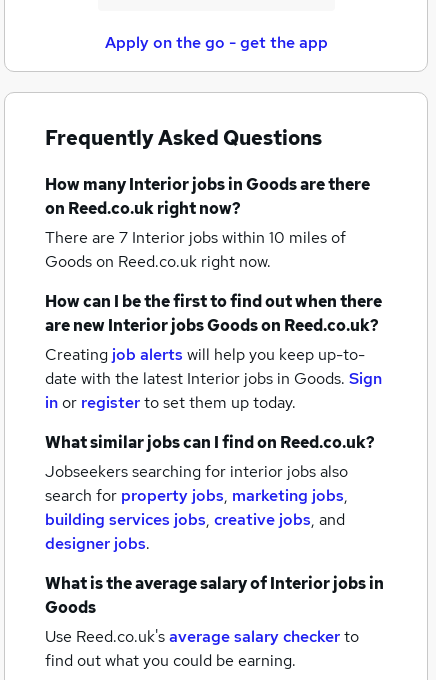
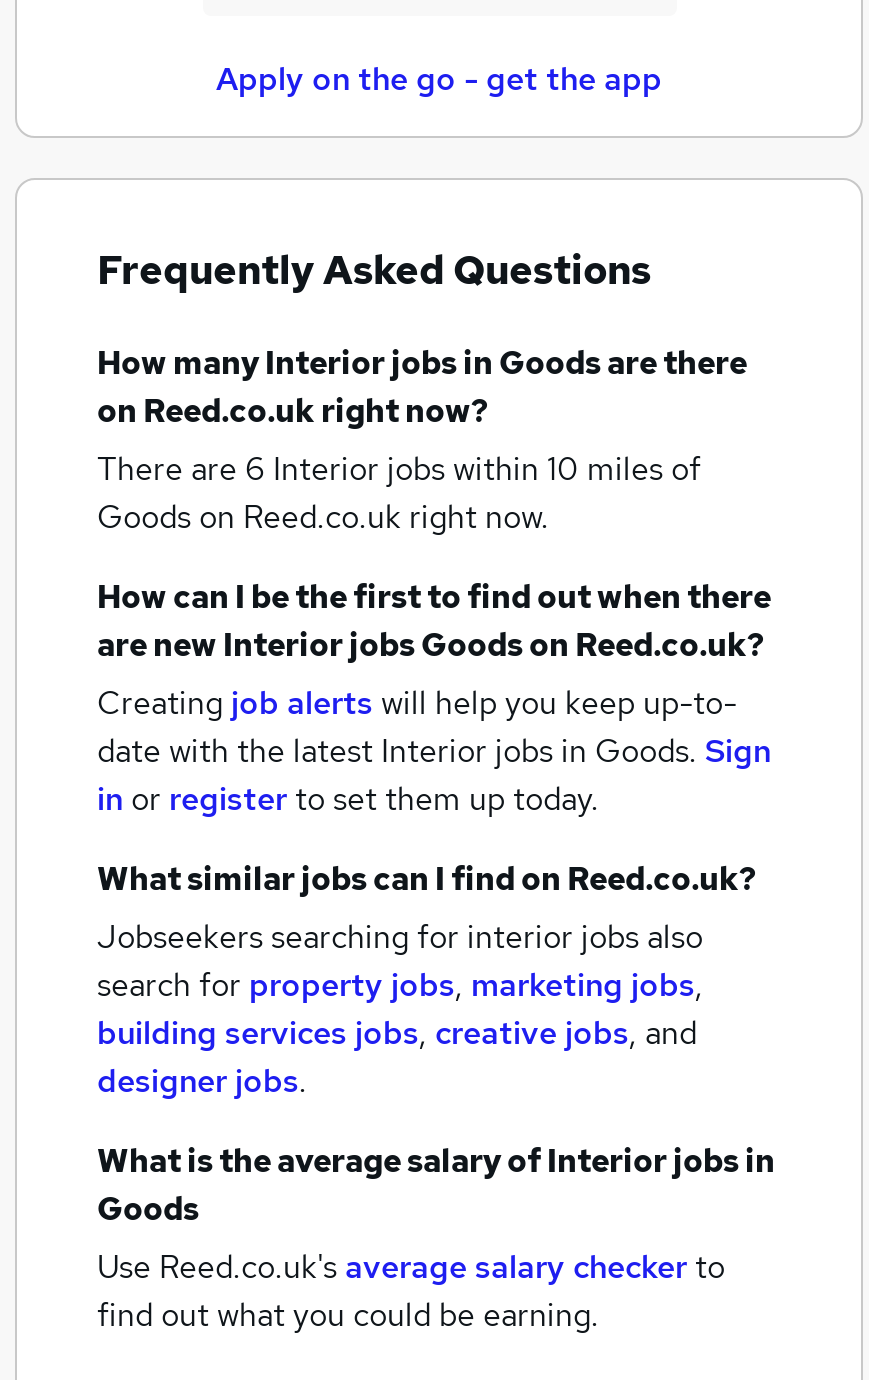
- There are 7 Interior jobs within 10 miles of
+ There are 6 Interior jobs within 10 miles of
